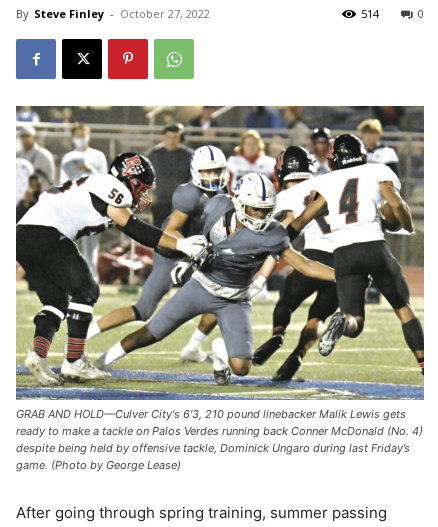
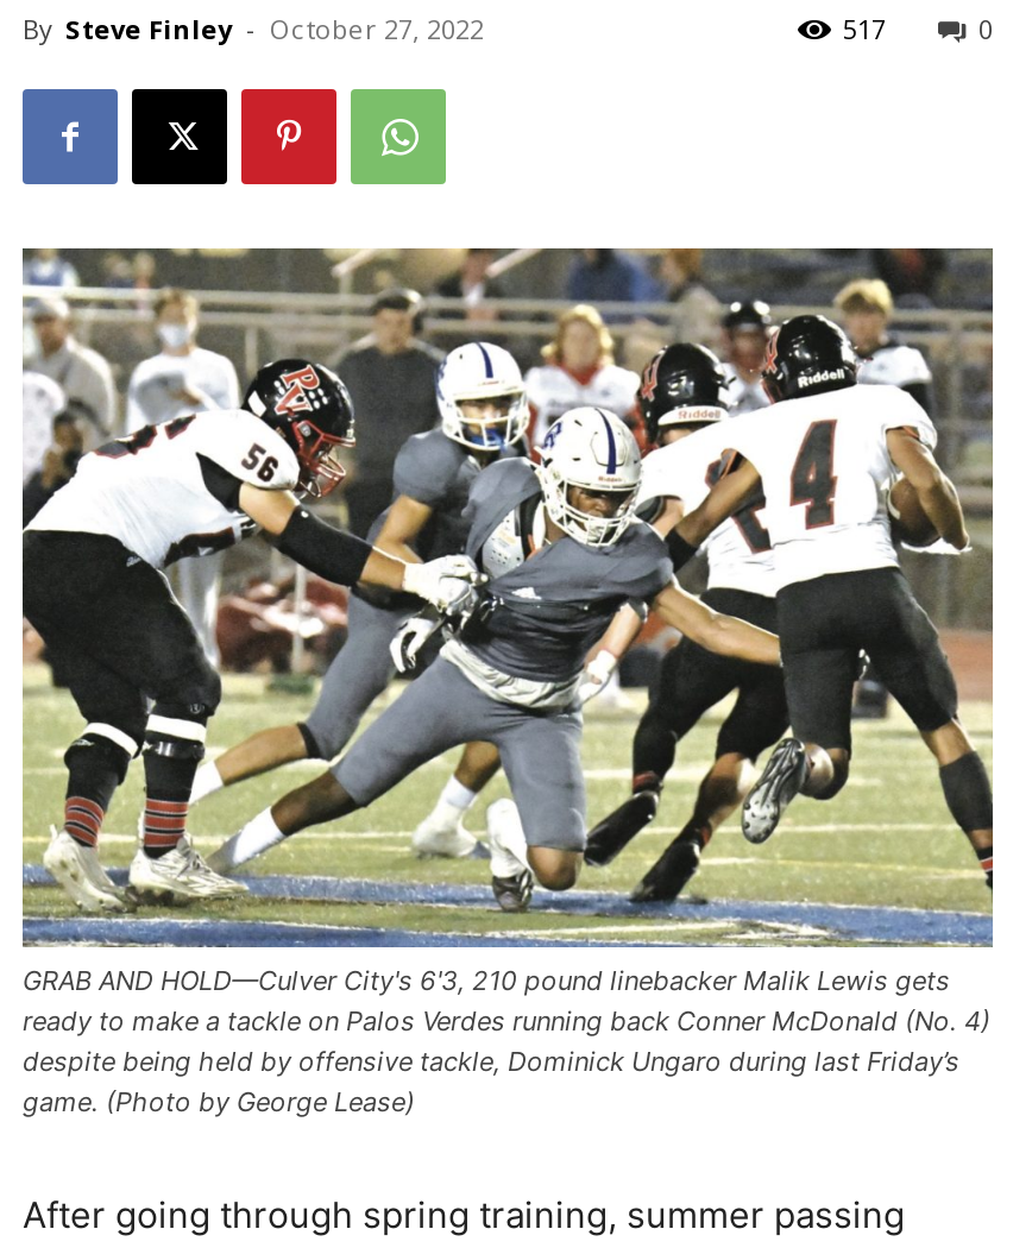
- 514
+ 517
